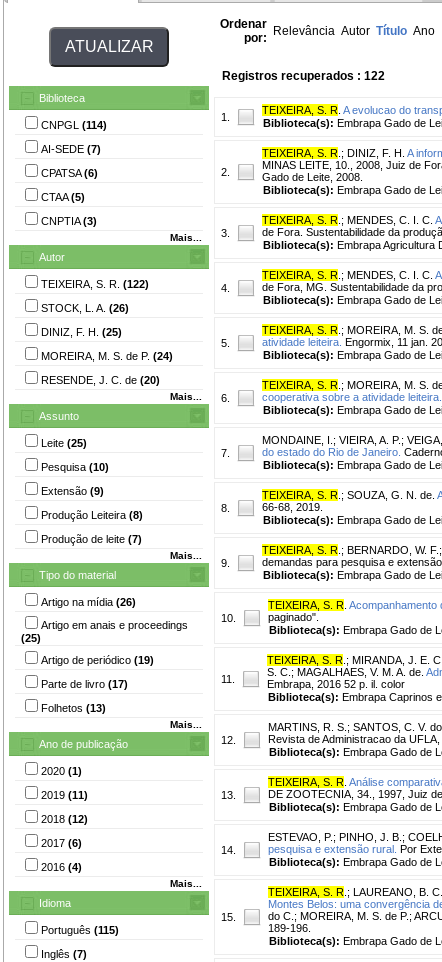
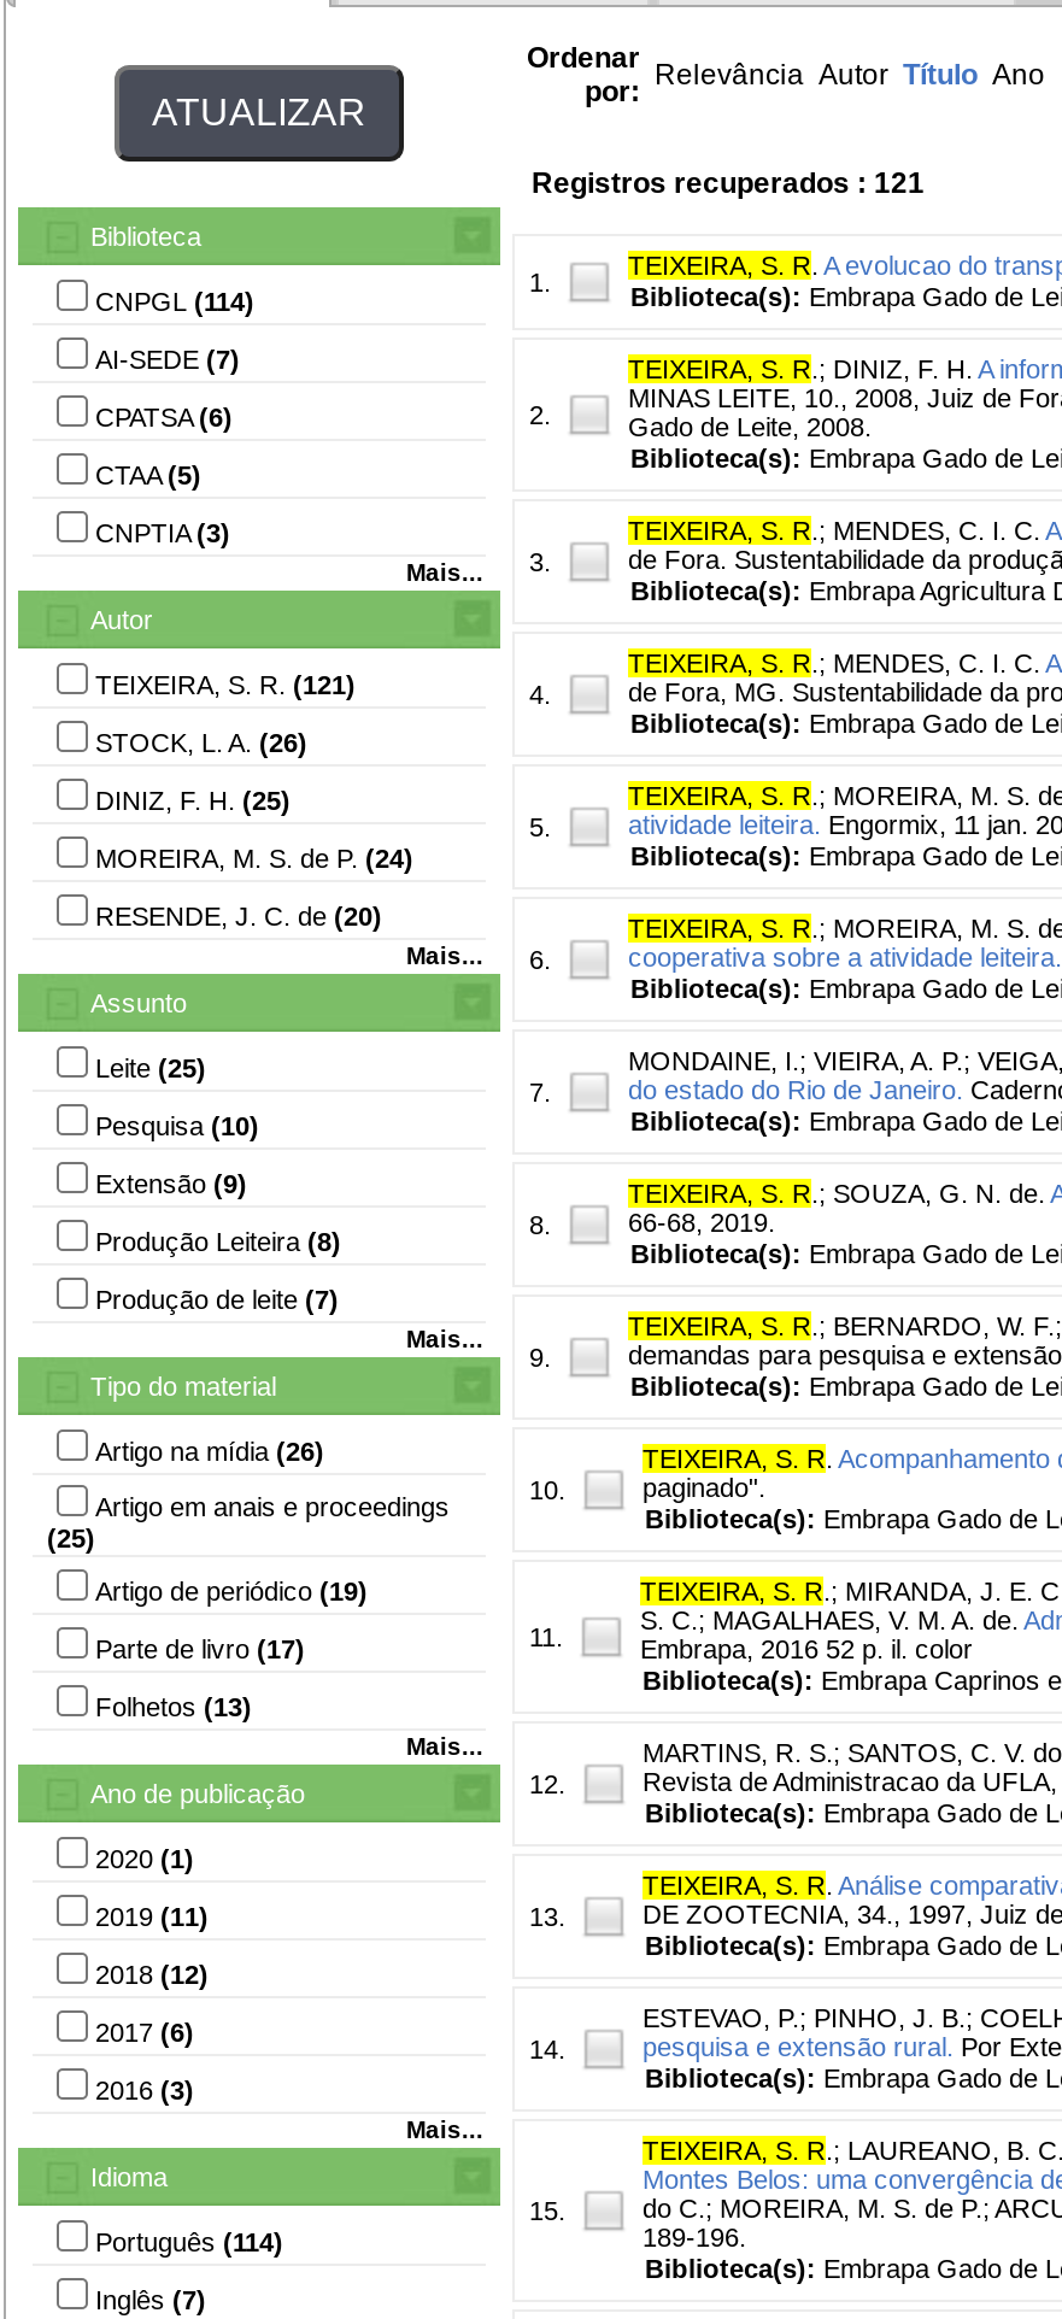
- Registros recuperados : 122
+ Registros recuperados : 121

- TEIXEIRA, S. R. (122)
+ TEIXEIRA, S. R. (121)

- 2016 (4)
+ 2016 (3)

- Português (115)
+ Português (114)
